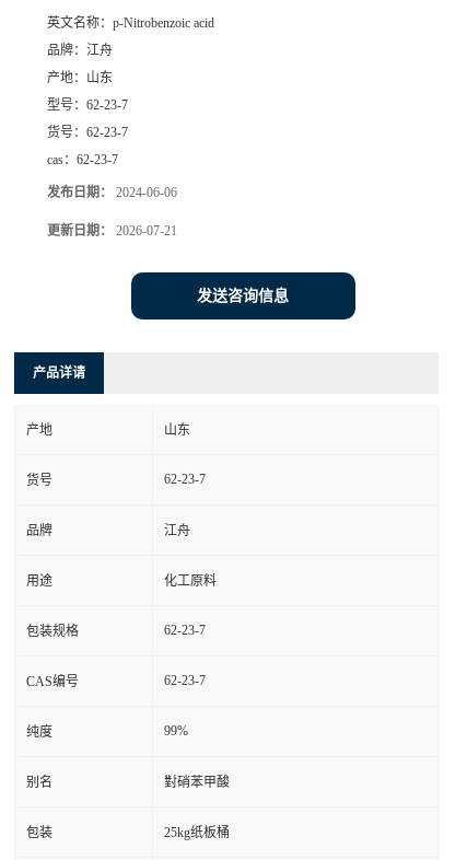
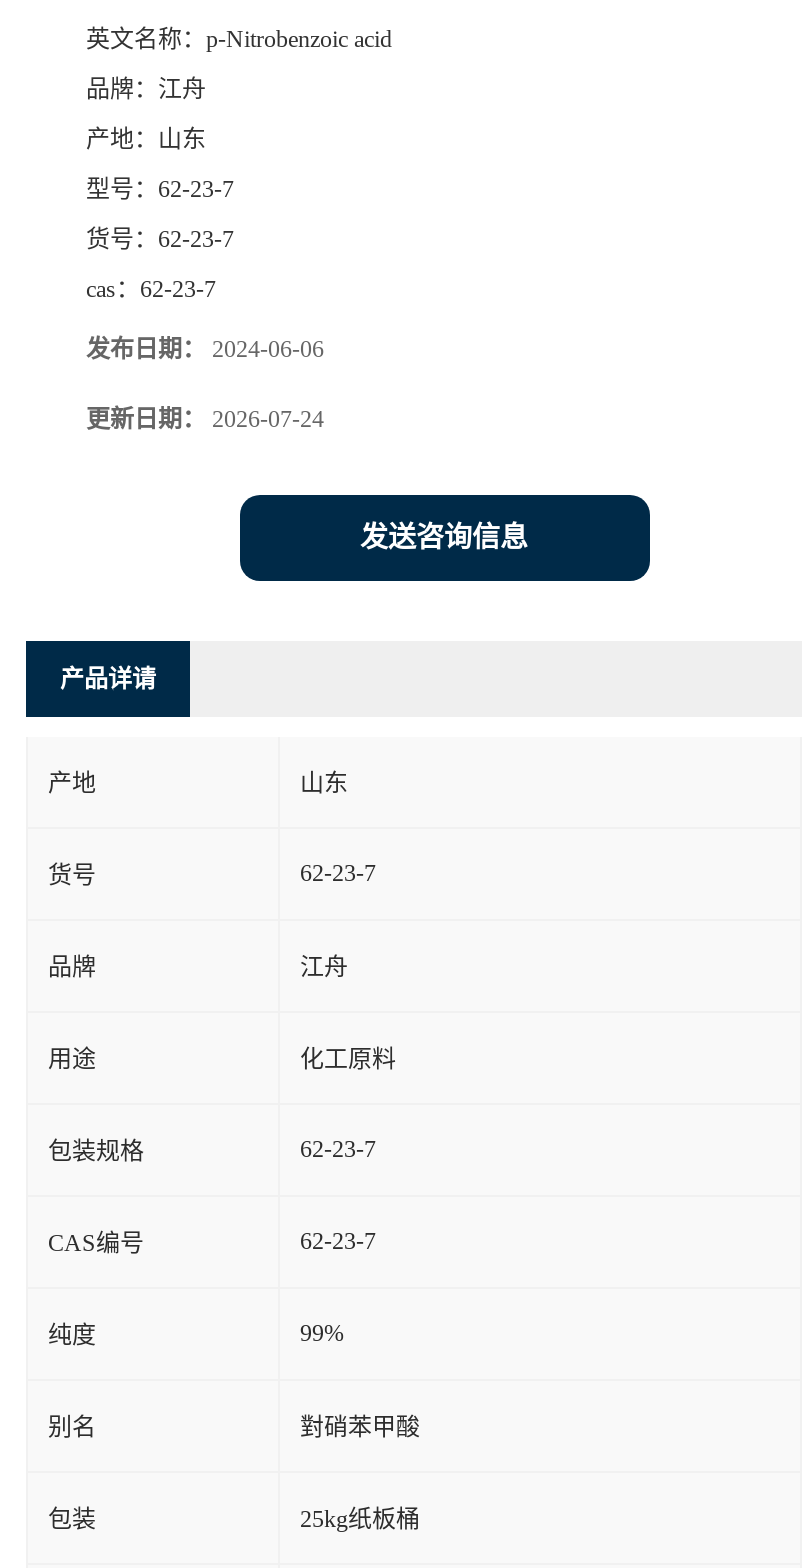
- 更新日期：2026-07-21
+ 更新日期：2026-07-24
